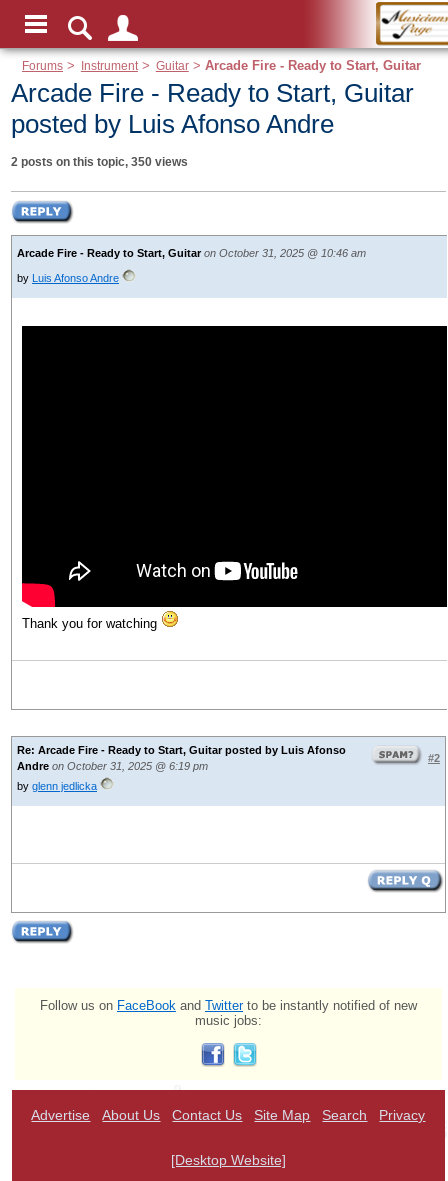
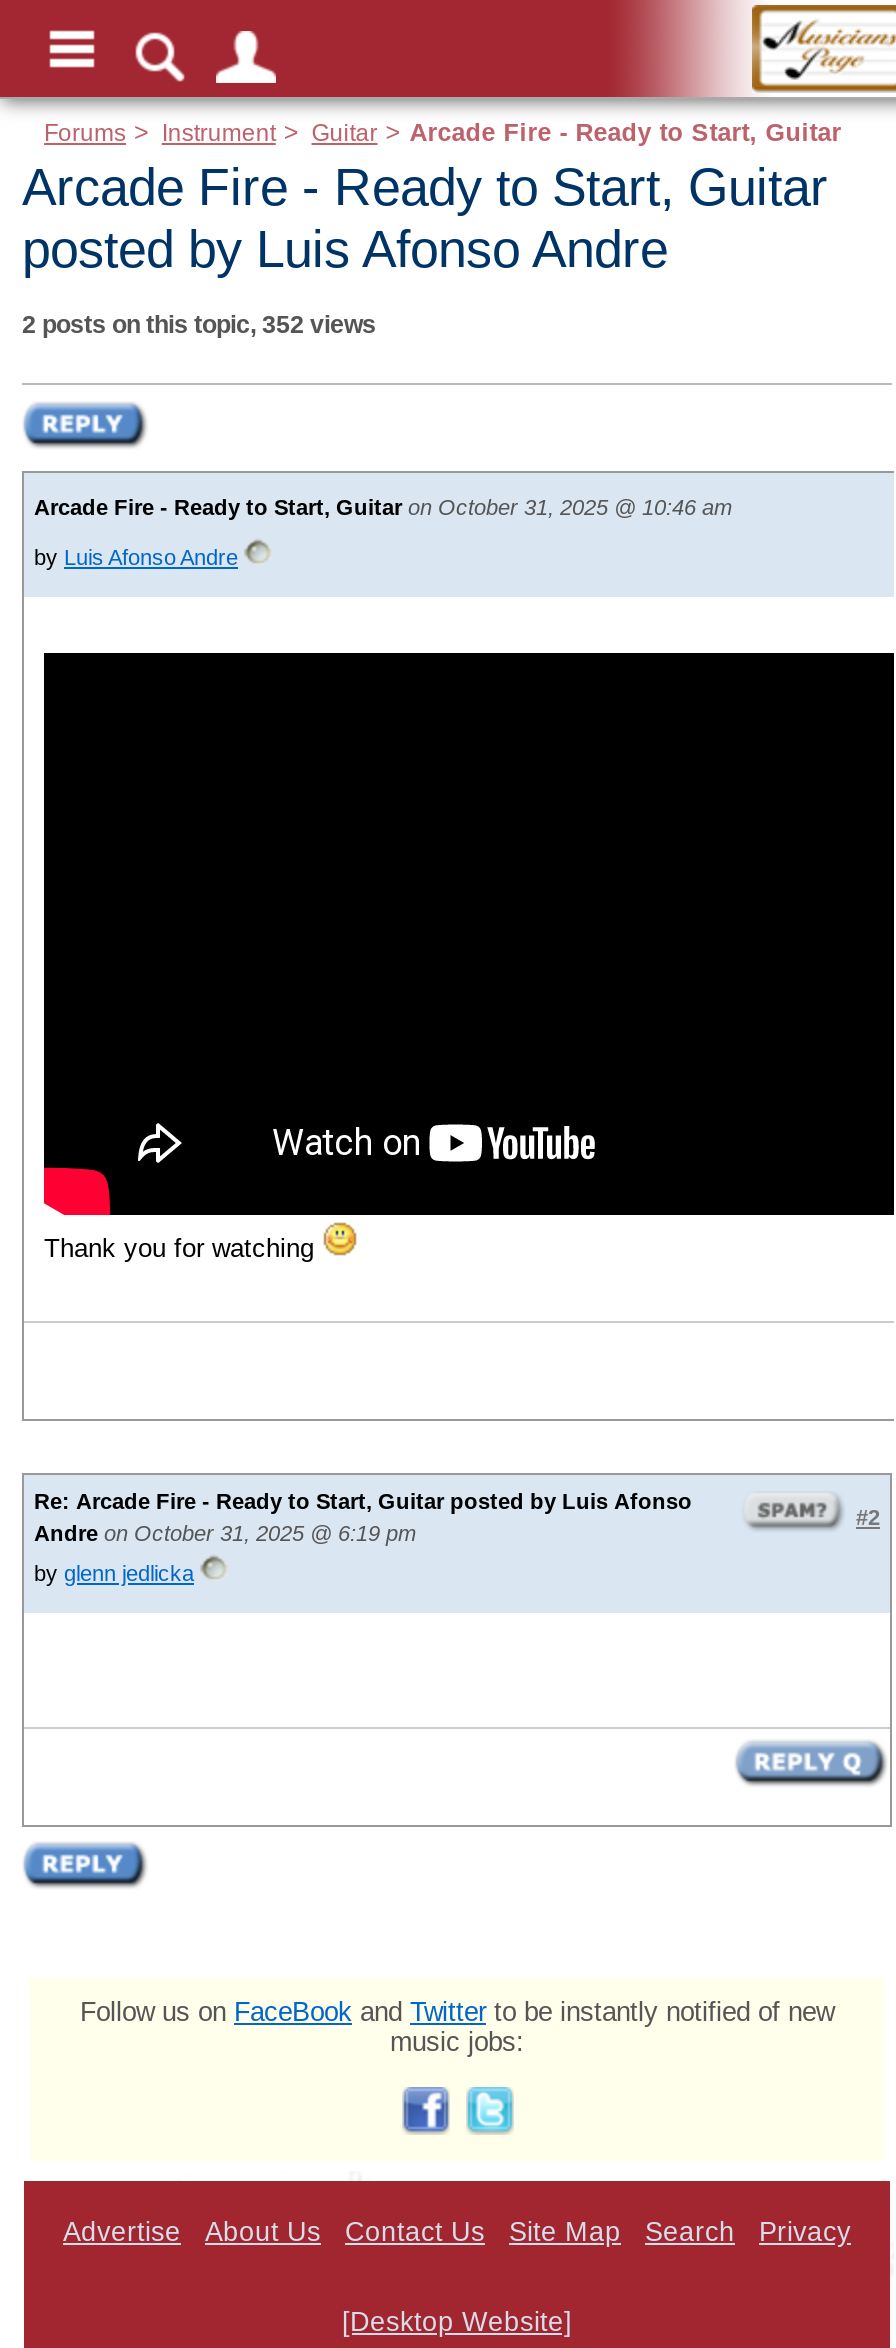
- 2 posts on this topic, 350 views
+ 2 posts on this topic, 352 views
